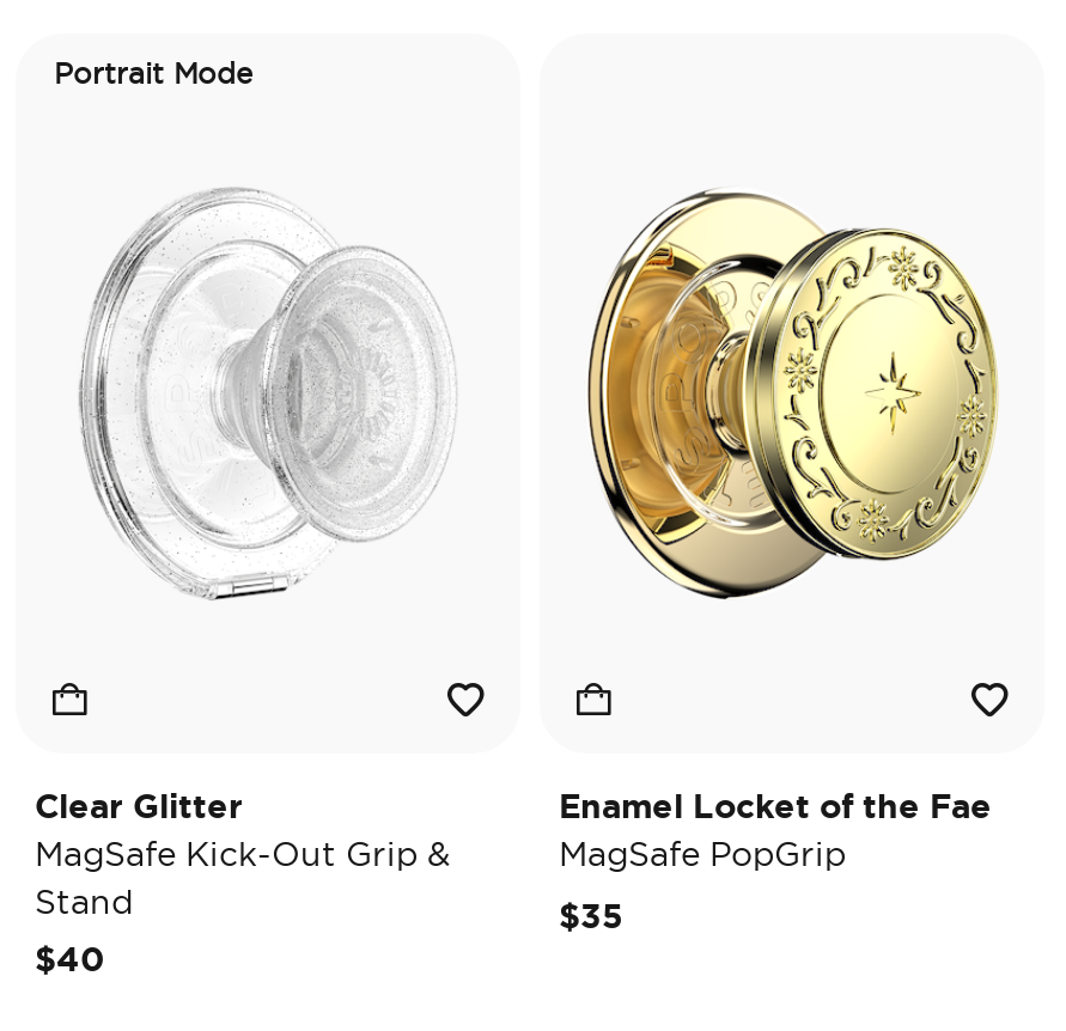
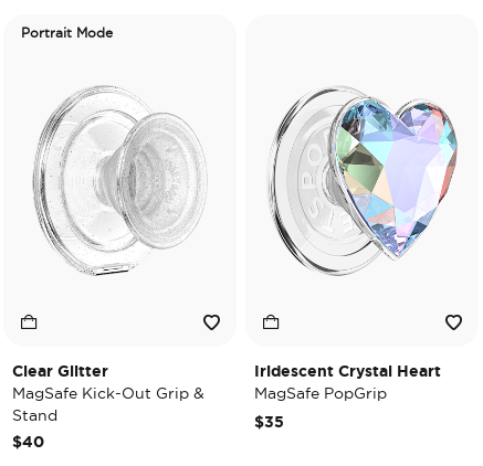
- [image]
+ [image]

- Enamel Locket of the Fae
+ Iridescent Crystal Heart
